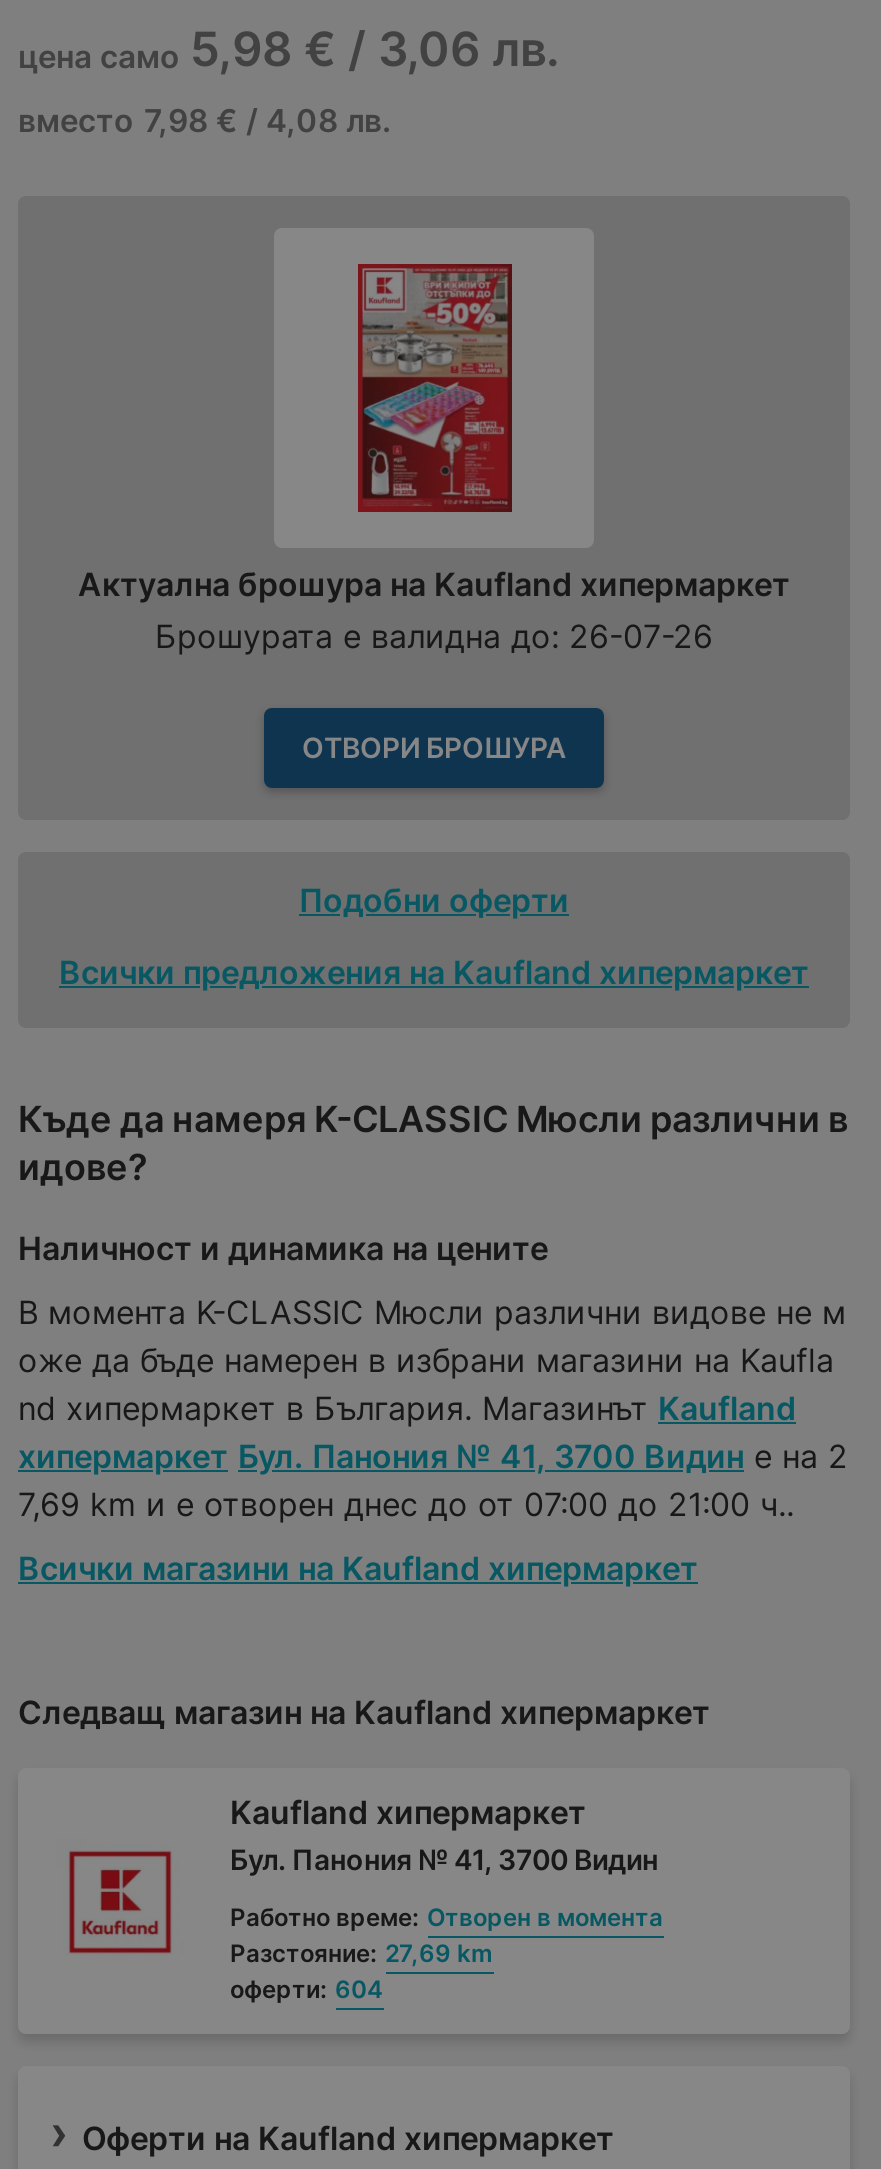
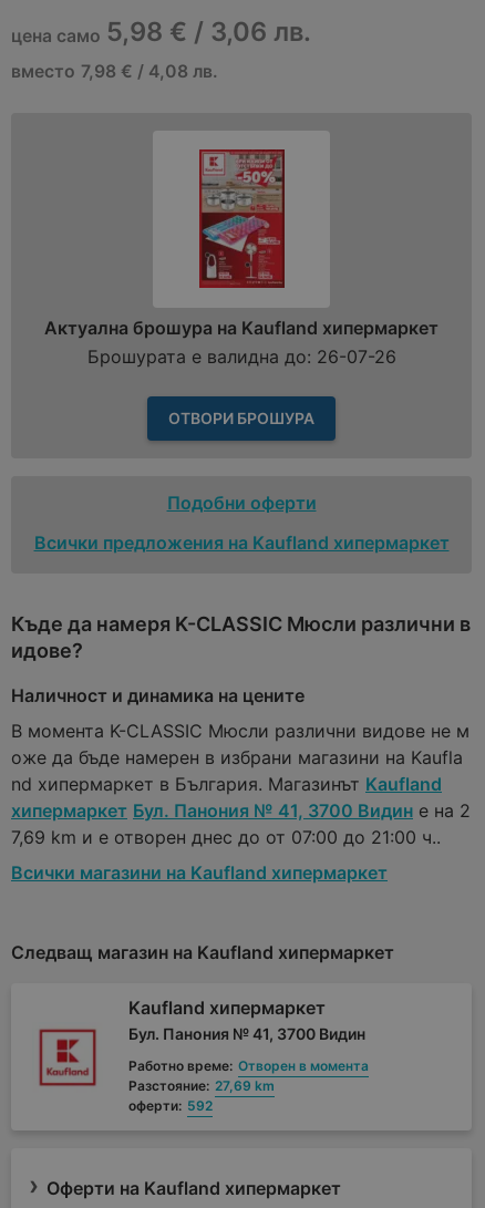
- оферти: 604
+ оферти: 592
